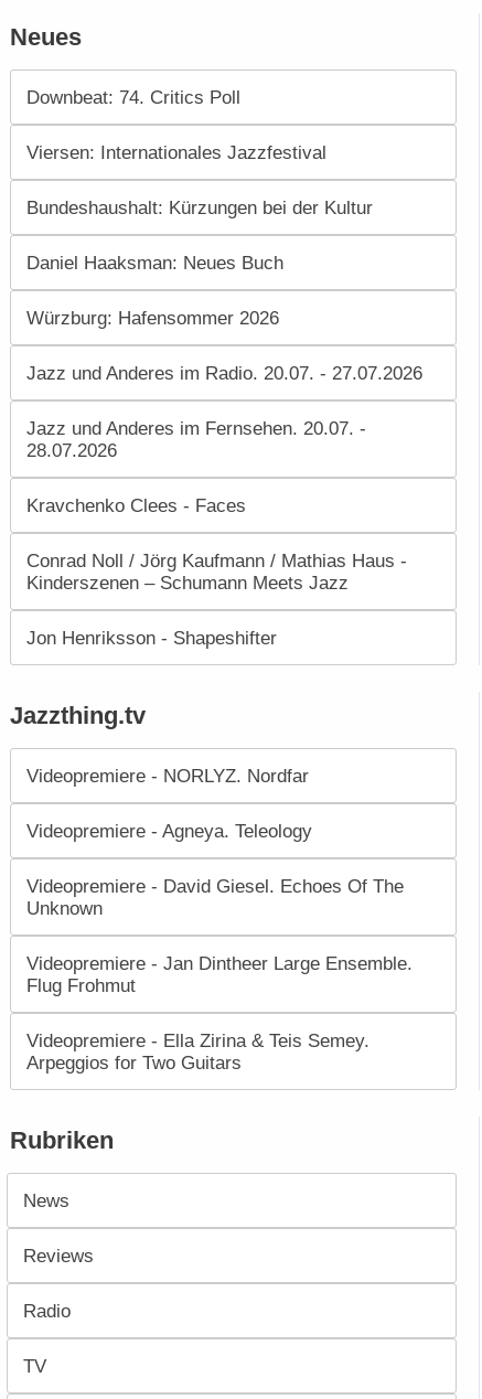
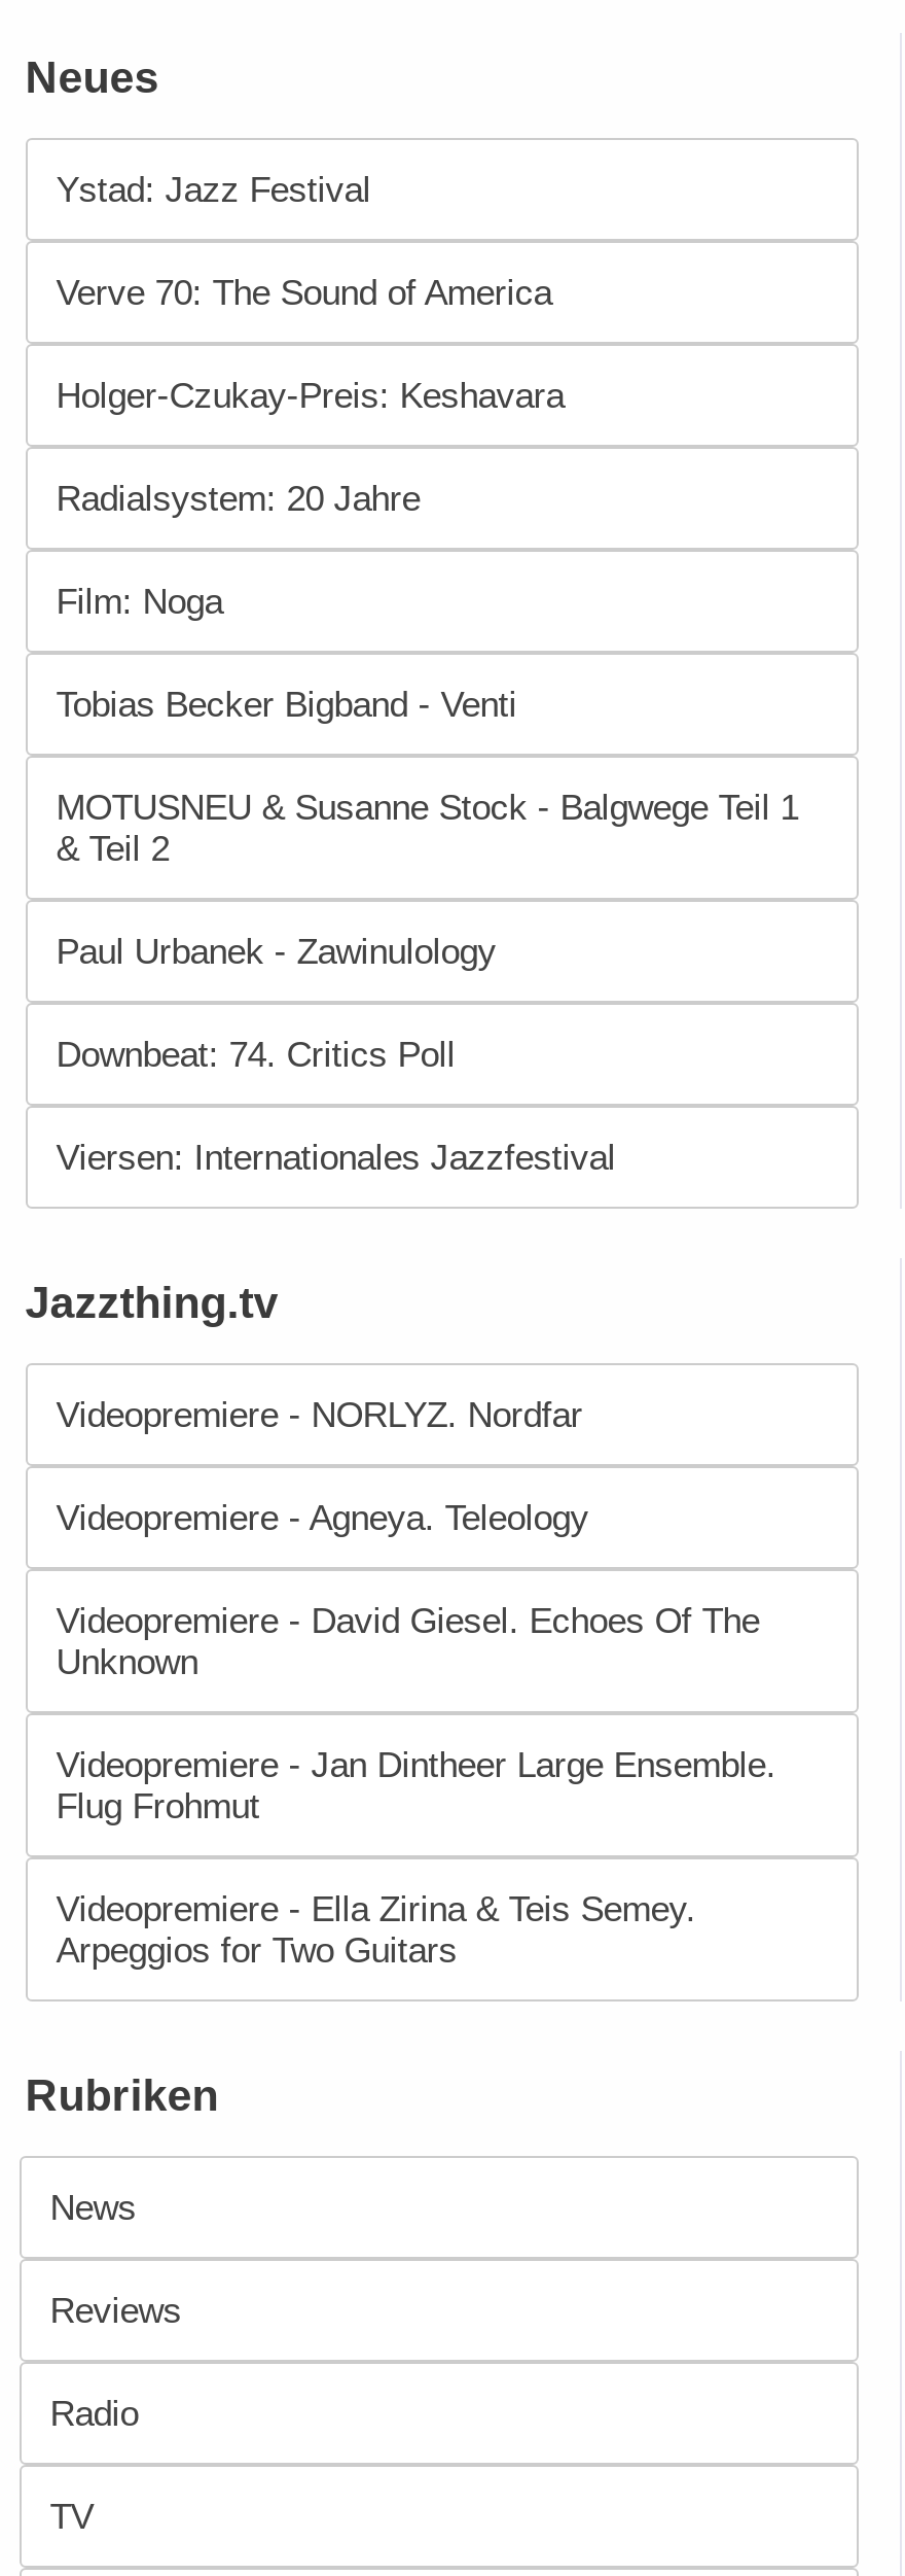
+ Ystad: Jazz Festival
+ Verve 70: The Sound of America
+ Holger-Czukay-Preis: Keshavara
+ Radialsystem: 20 Jahre
+ Film: Noga
+ Tobias Becker Bigband - Venti
+ MOTUSNEU & Susanne Stock - Balgwege Teil 1
+ & Teil 2
+ Paul Urbanek - Zawinulology

moved down: Downbeat: 74. Critics Poll | Viersen: Internationales Jazzfestival

- Bundeshaushalt: Kürzungen bei der Kultur
- Daniel Haaksman: Neues Buch
- Würzburg: Hafensommer 2026
- Jazz und Anderes im Radio. 20.07. - 27.07.2026
- Jazz und Anderes im Fernsehen. 20.07. -
- 28.07.2026
- Kravchenko Clees - Faces
- Conrad Noll / Jörg Kaufmann / Mathias Haus -
- Kinderszenen – Schumann Meets Jazz
- Jon Henriksson - Shapeshifter
